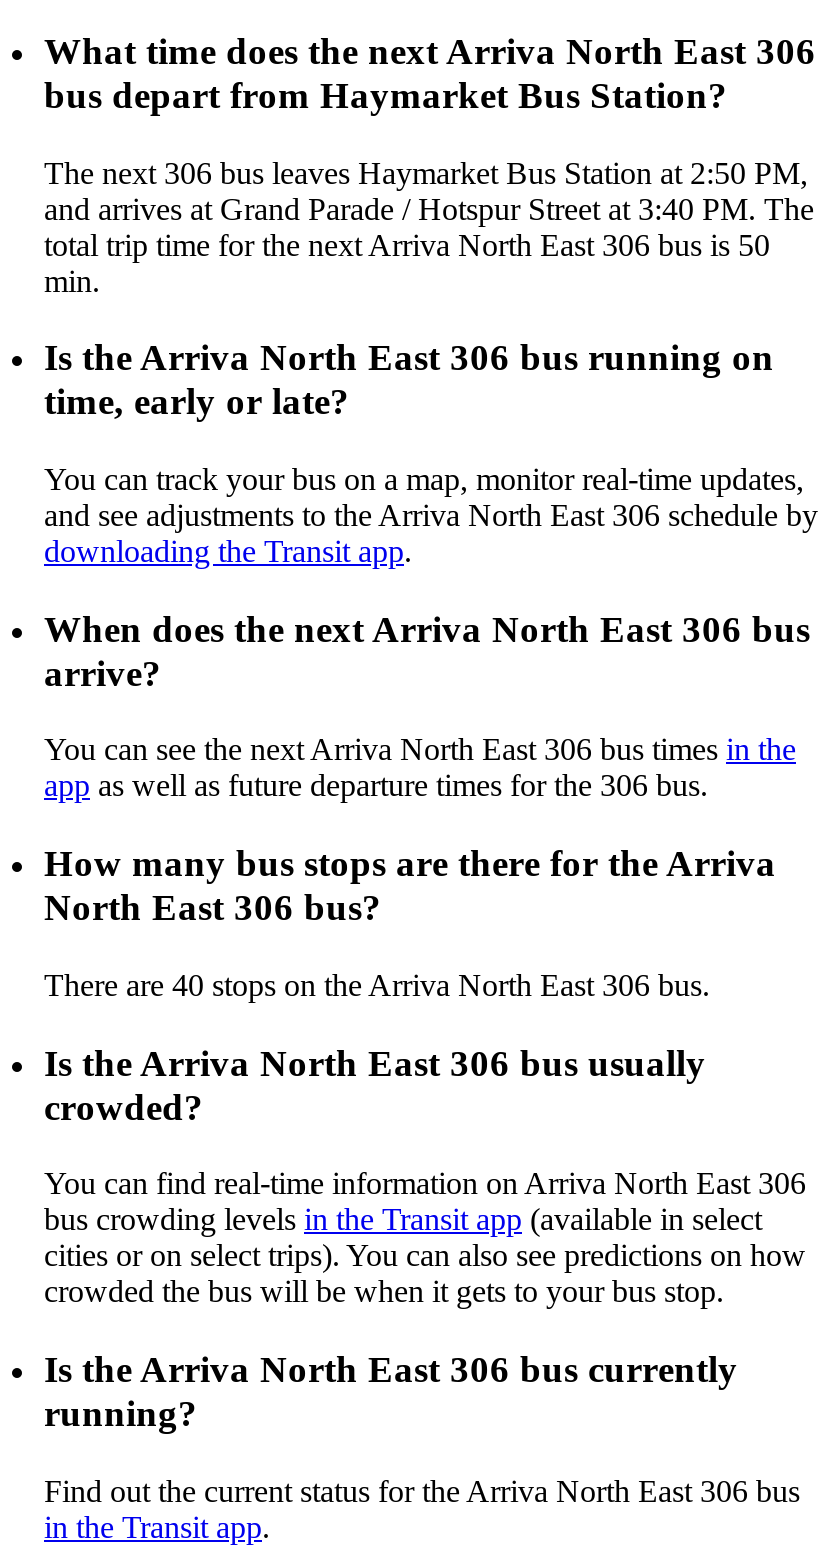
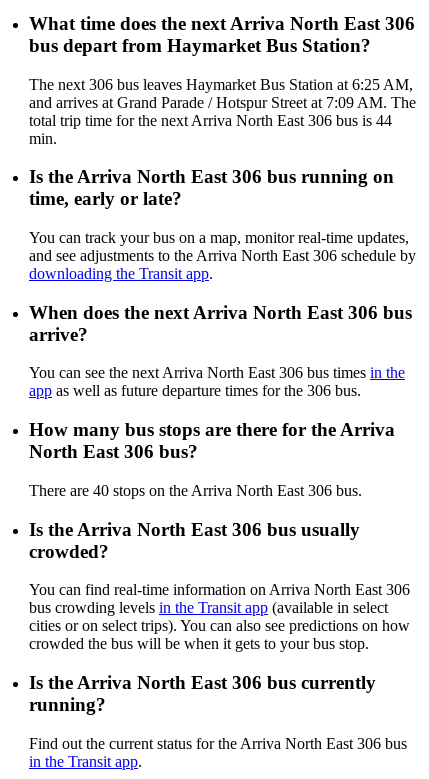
- The next 306 bus leaves Haymarket Bus Station at 2:50 PM,
+ The next 306 bus leaves Haymarket Bus Station at 6:25 AM,

- and arrives at Grand Parade / Hotspur Street at 3:40 PM. The
+ and arrives at Grand Parade / Hotspur Street at 7:09 AM. The

- total trip time for the next Arriva North East 306 bus is 50
+ total trip time for the next Arriva North East 306 bus is 44
